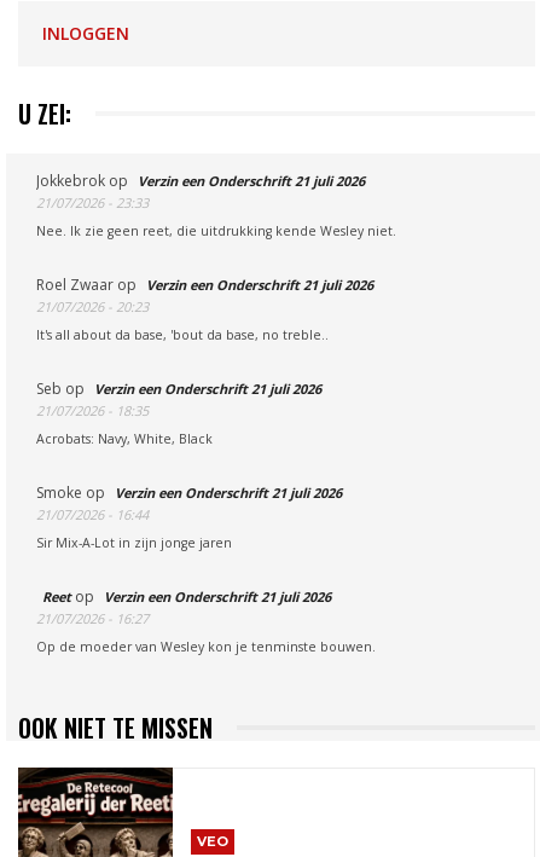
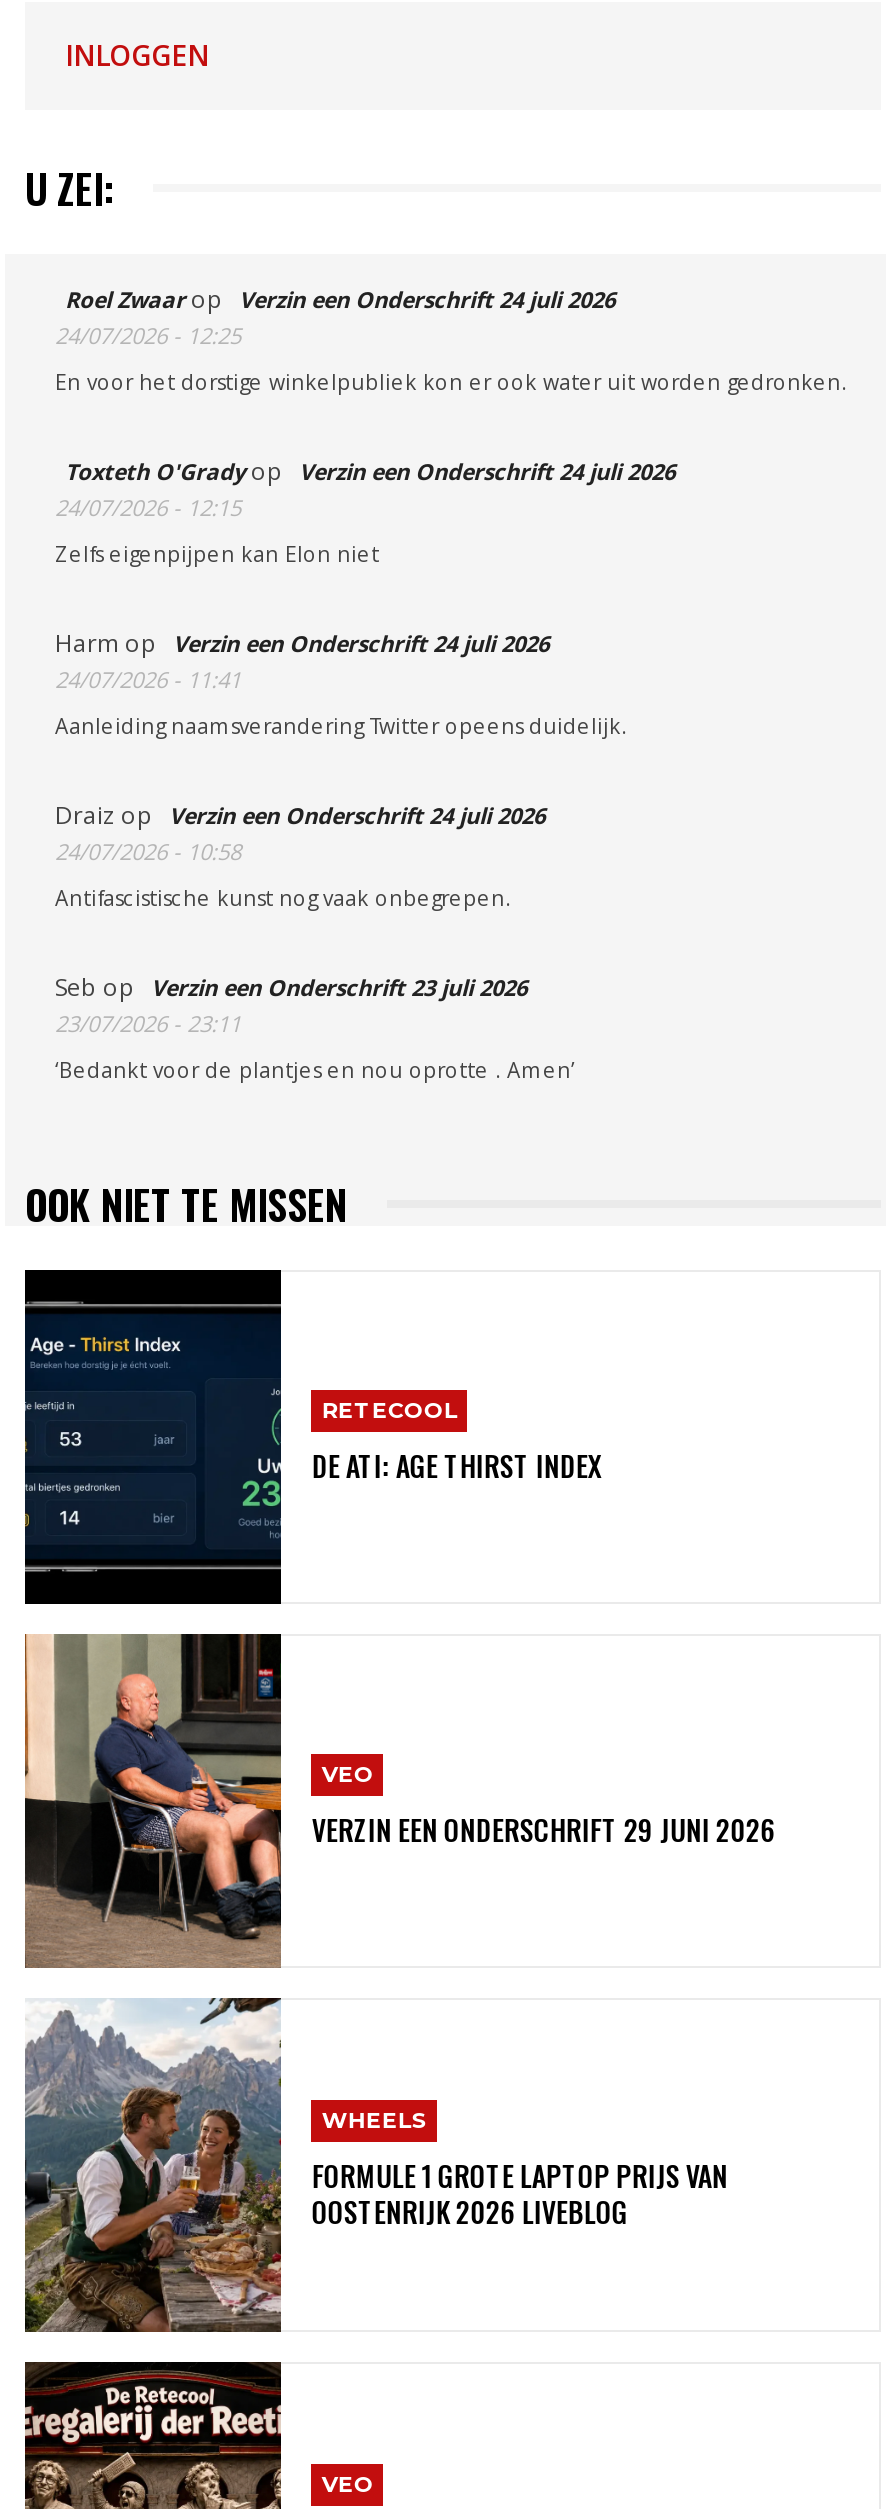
- Jokkebrokop Verzin een Onderschrift 21 juli 2026
- 21/07/2026 - 23:33
+ Roel Zwaarop Verzin een Onderschrift 24 juli 2026
+ 24/07/2026 - 12:25

- Nee. Ik zie geen reet, die uitdrukking kende Wesley niet.
+ En voor het dorstige winkelpubliek kon er ook water uit worden gedronken.

- Roel Zwaarop Verzin een Onderschrift 21 juli 2026
- 21/07/2026 - 20:23
+ Toxteth O'Gradyop Verzin een Onderschrift 24 juli 2026
+ 24/07/2026 - 12:15

- It's all about da base, 'bout da base, no treble..
+ Zelfs eigenpijpen kan Elon niet

- Seb op Verzin een Onderschrift 21 juli 2026
- 21/07/2026 - 18:35
+ Harm op Verzin een Onderschrift 24 juli 2026
+ 24/07/2026 - 11:41

- Acrobats: Navy, White, Black
+ Aanleiding naamsverandering Twitter opeens duidelijk.

- Smoke op Verzin een Onderschrift 21 juli 2026
- 21/07/2026 - 16:44
+ Draiz op Verzin een Onderschrift 24 juli 2026
+ 24/07/2026 - 10:58

- Sir Mix-A-Lot in zijn jonge jaren
+ Antifascistische kunst nog vaak onbegrepen.

- Reet op Verzin een Onderschrift 21 juli 2026
- 21/07/2026 - 16:27
+ Seb op Verzin een Onderschrift 23 juli 2026
+ 23/07/2026 - 23:11

- Op de moeder van Wesley kon je tenminste bouwen.
+ ‘Bedankt voor de plantjes en nou oprotte . Amen’

+ [image]
+ RETECOOL
+ DE ATI: AGE THIRST INDEX

+ [image]
+ VEO
+ VERZIN EEN ONDERSCHRIFT 29 JUNI 2026

+ [image]
+ WHEELS
+ FORMULE 1 GROTE LAPTOP PRIJS VAN
+ OOSTENRIJK 2026 LIVEBLOG
